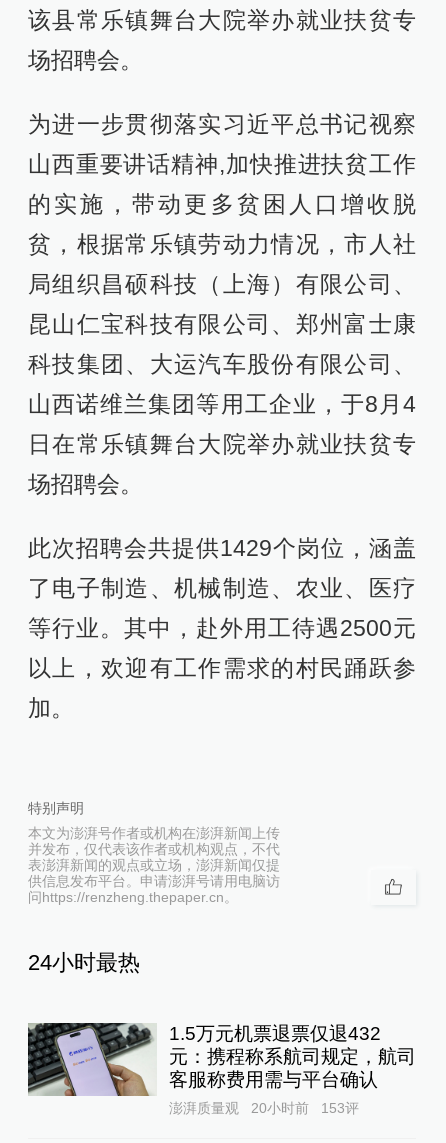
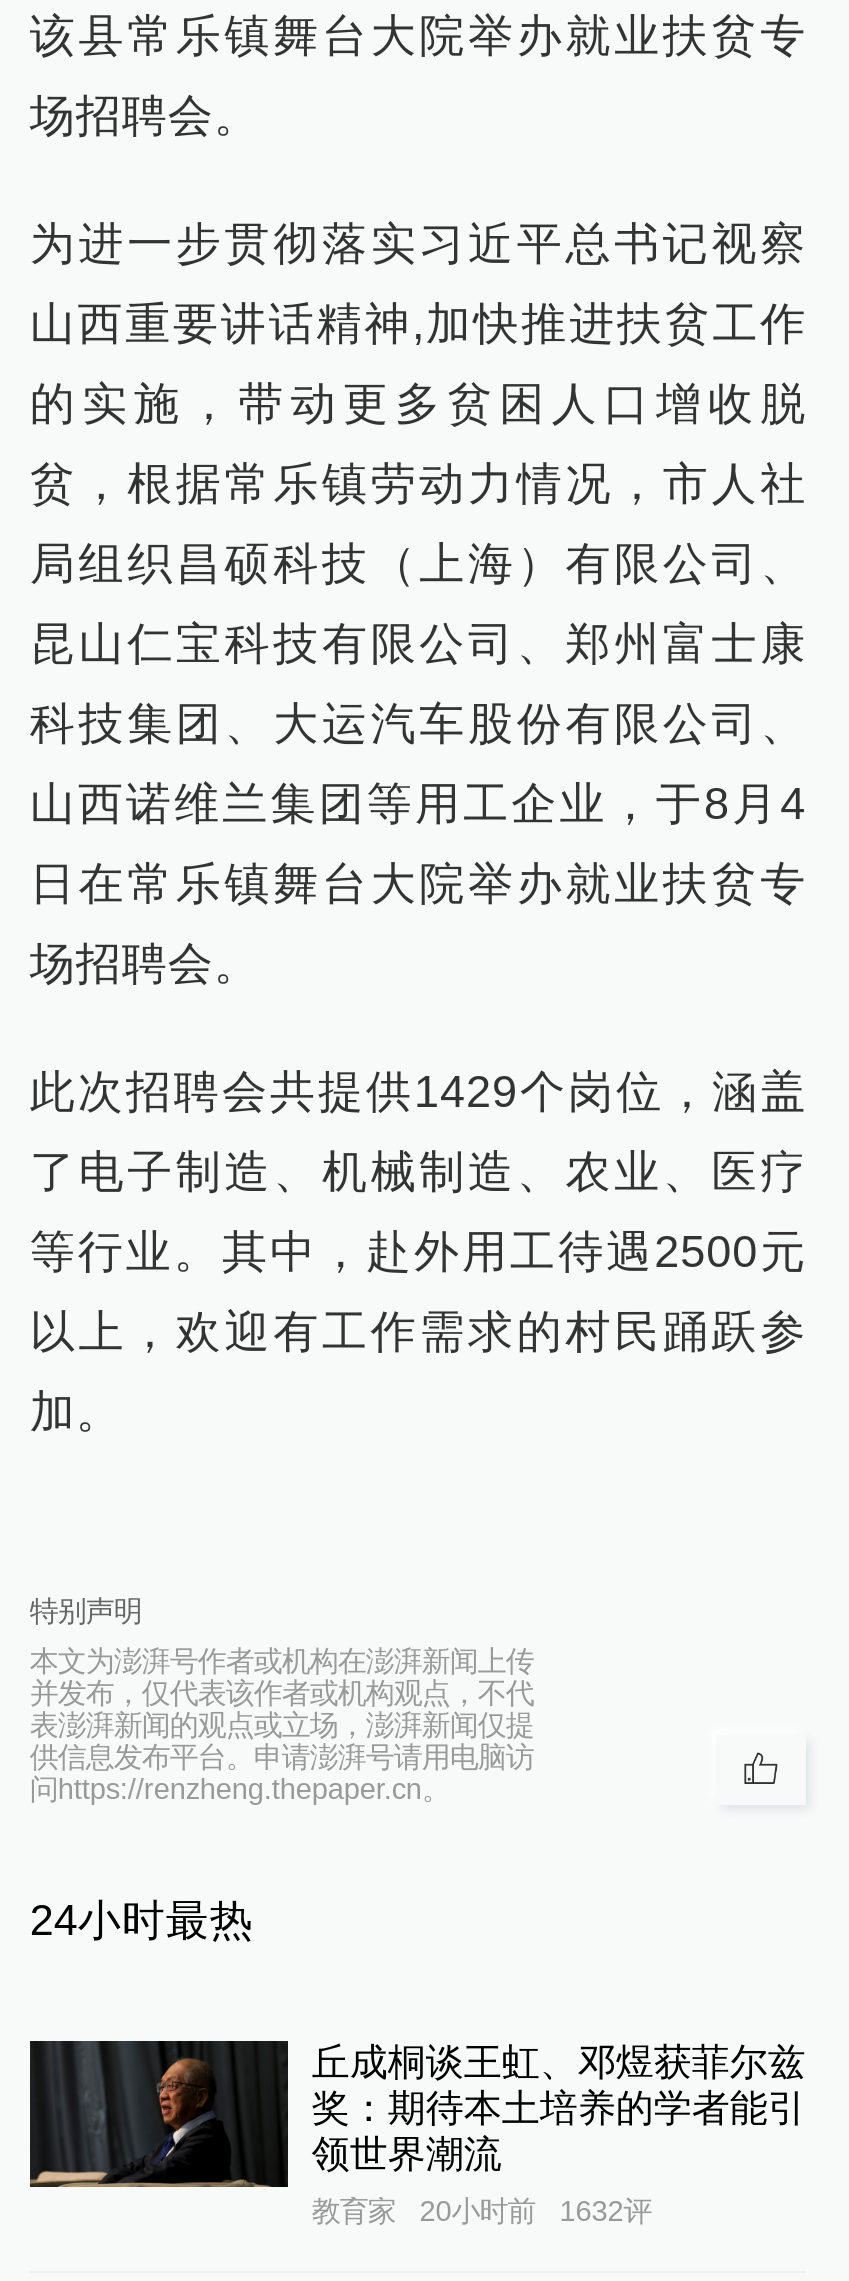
- [image]
- 1.5万元机票退票仅退432
- 元：携程称系航司规定，航司
- 客服称费用需与平台确认
+ [image]
+ 丘成桐谈王虹、邓煜获菲尔兹
+ 奖：期待本土培养的学者能引
+ 领世界潮流

- 澎湃质量观
+ 教育家

- 153评
+ 1632评
